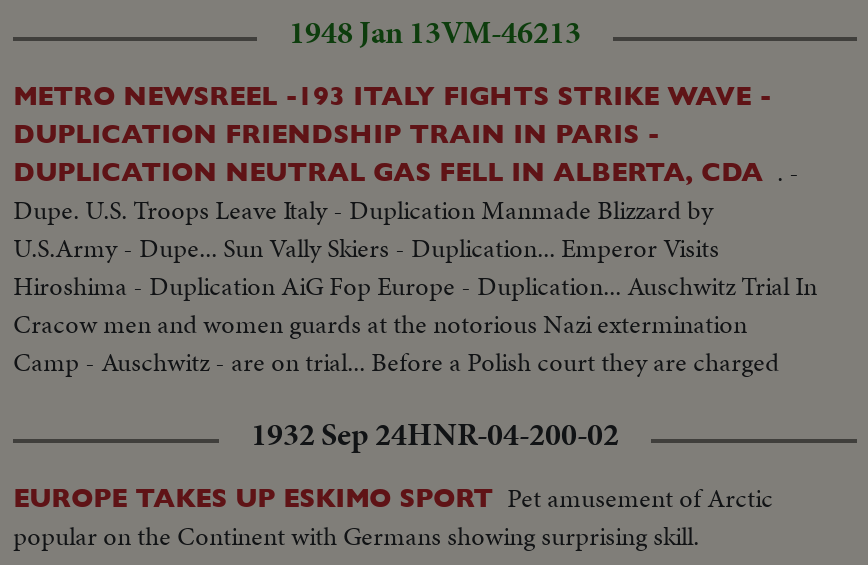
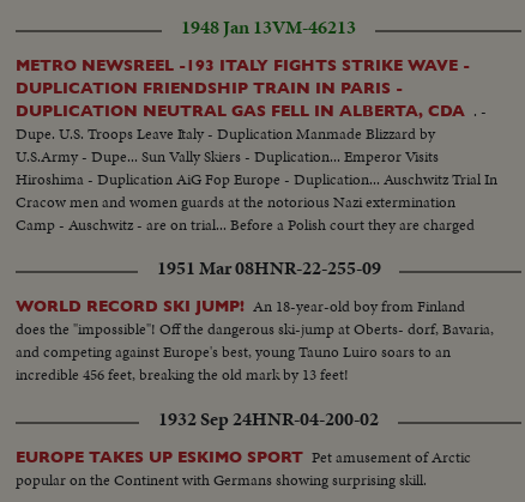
+ 1951 Mar 08HNR-22-255-09
+ WORLD RECORD SKI JUMP! An 18-year-old boy from Finland
+ does the "impossible"! Off the dangerous ski-jump at Oberts- dorf, Bavaria,
+ and competing against Europe's best, young Tauno Luiro soars to an
+ incredible 456 feet, breaking the old mark by 13 feet!
